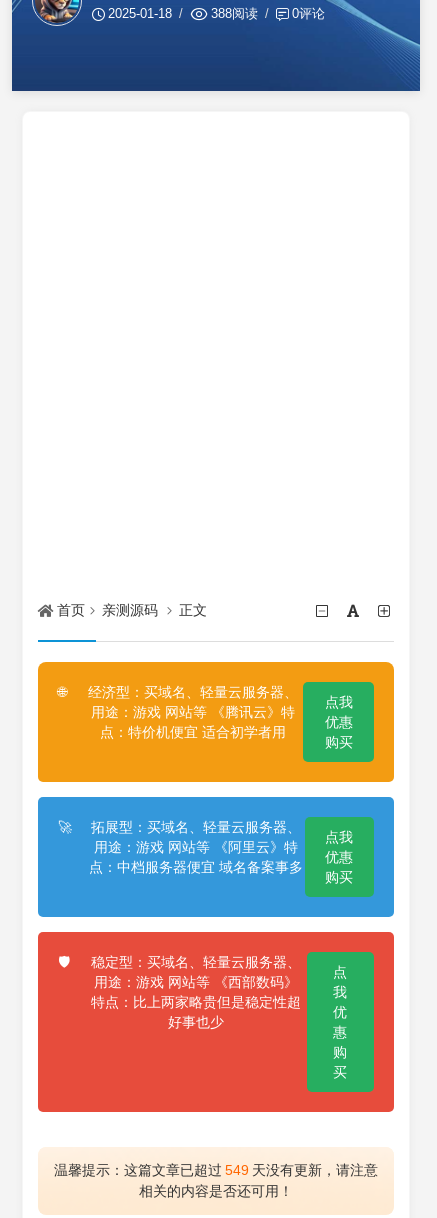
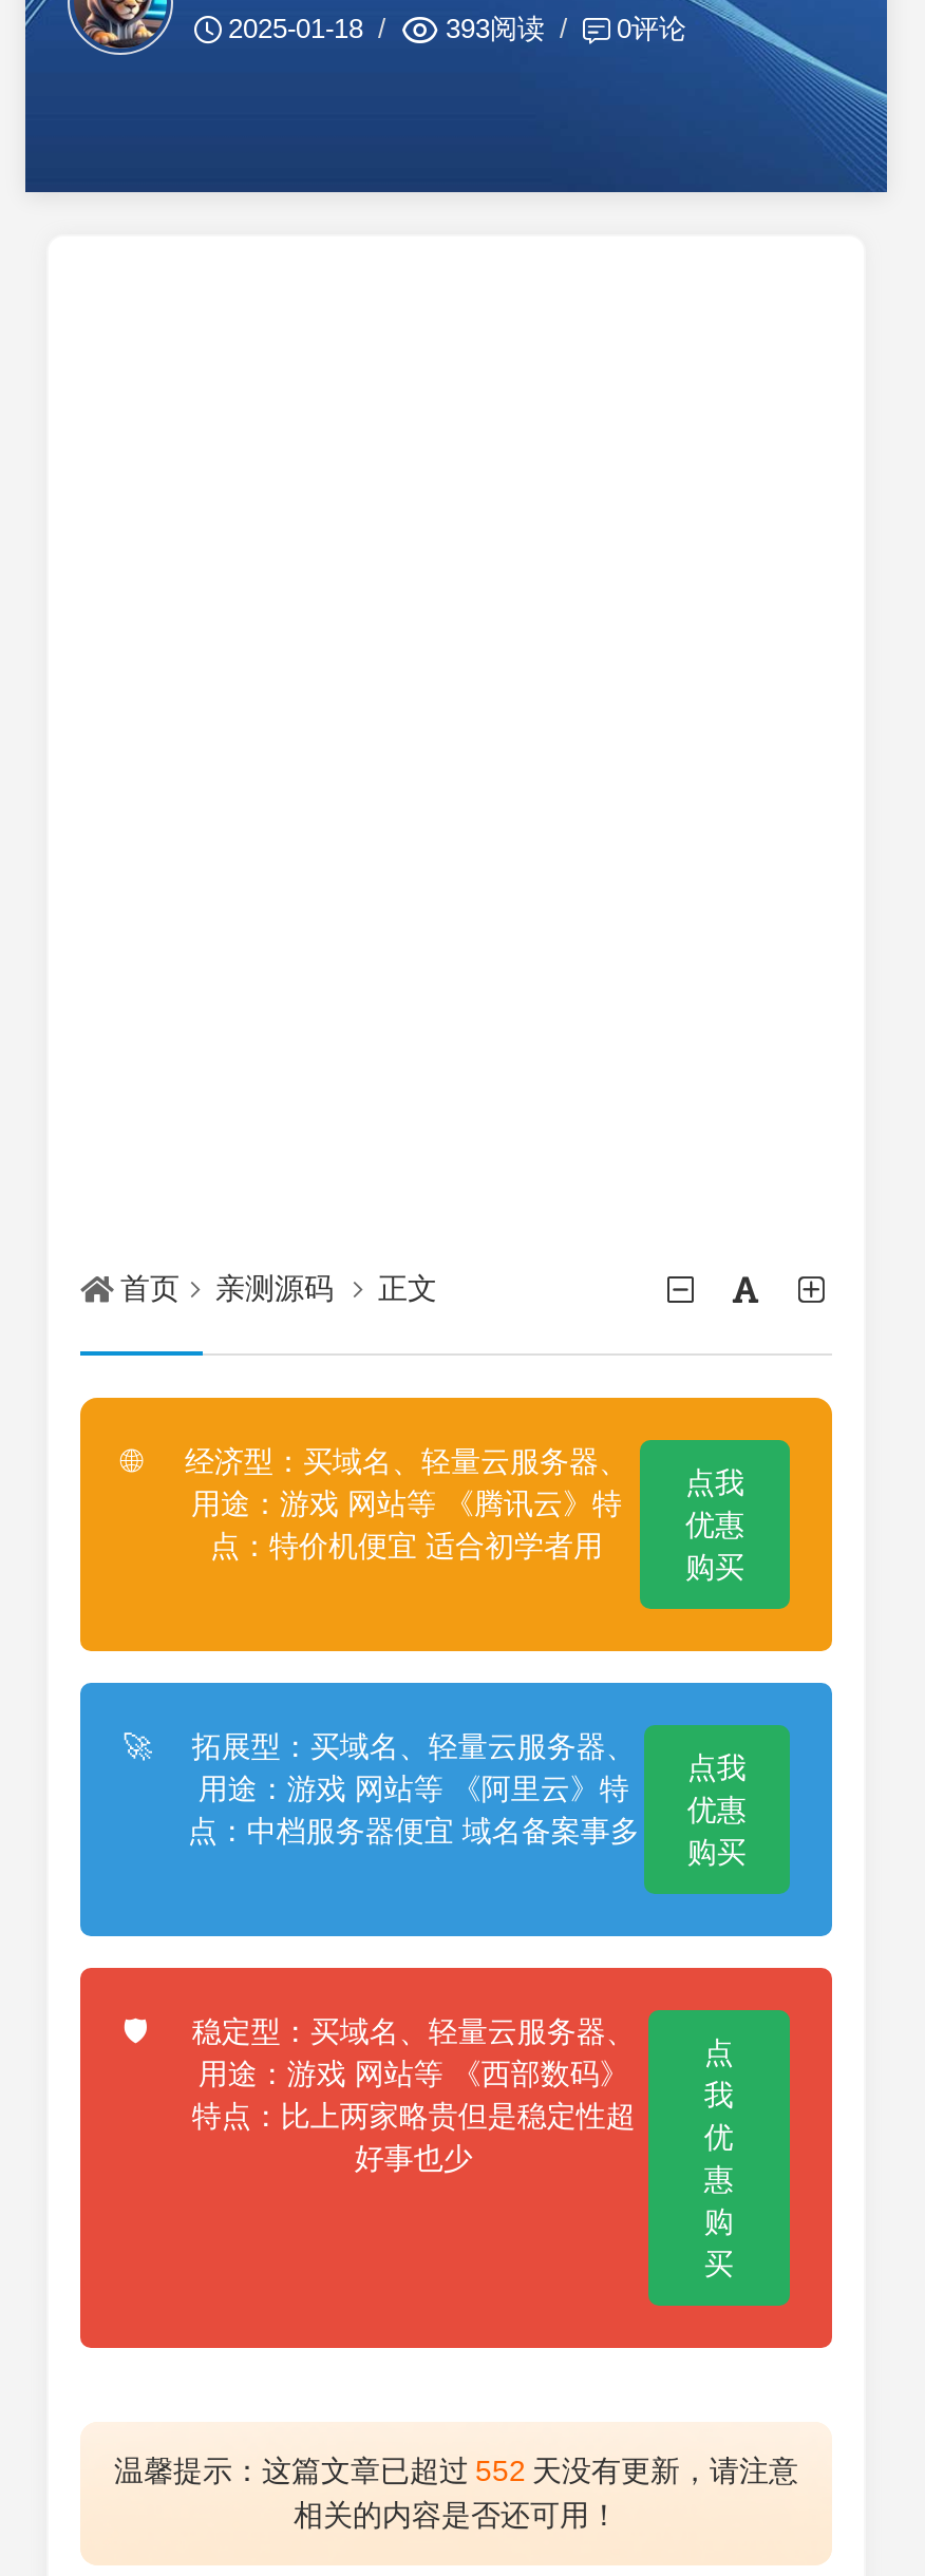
- 388阅读
+ 393阅读

- 温馨提示：这篇文章已超过 549 天没有更新，请注意
+ 温馨提示：这篇文章已超过 552 天没有更新，请注意
